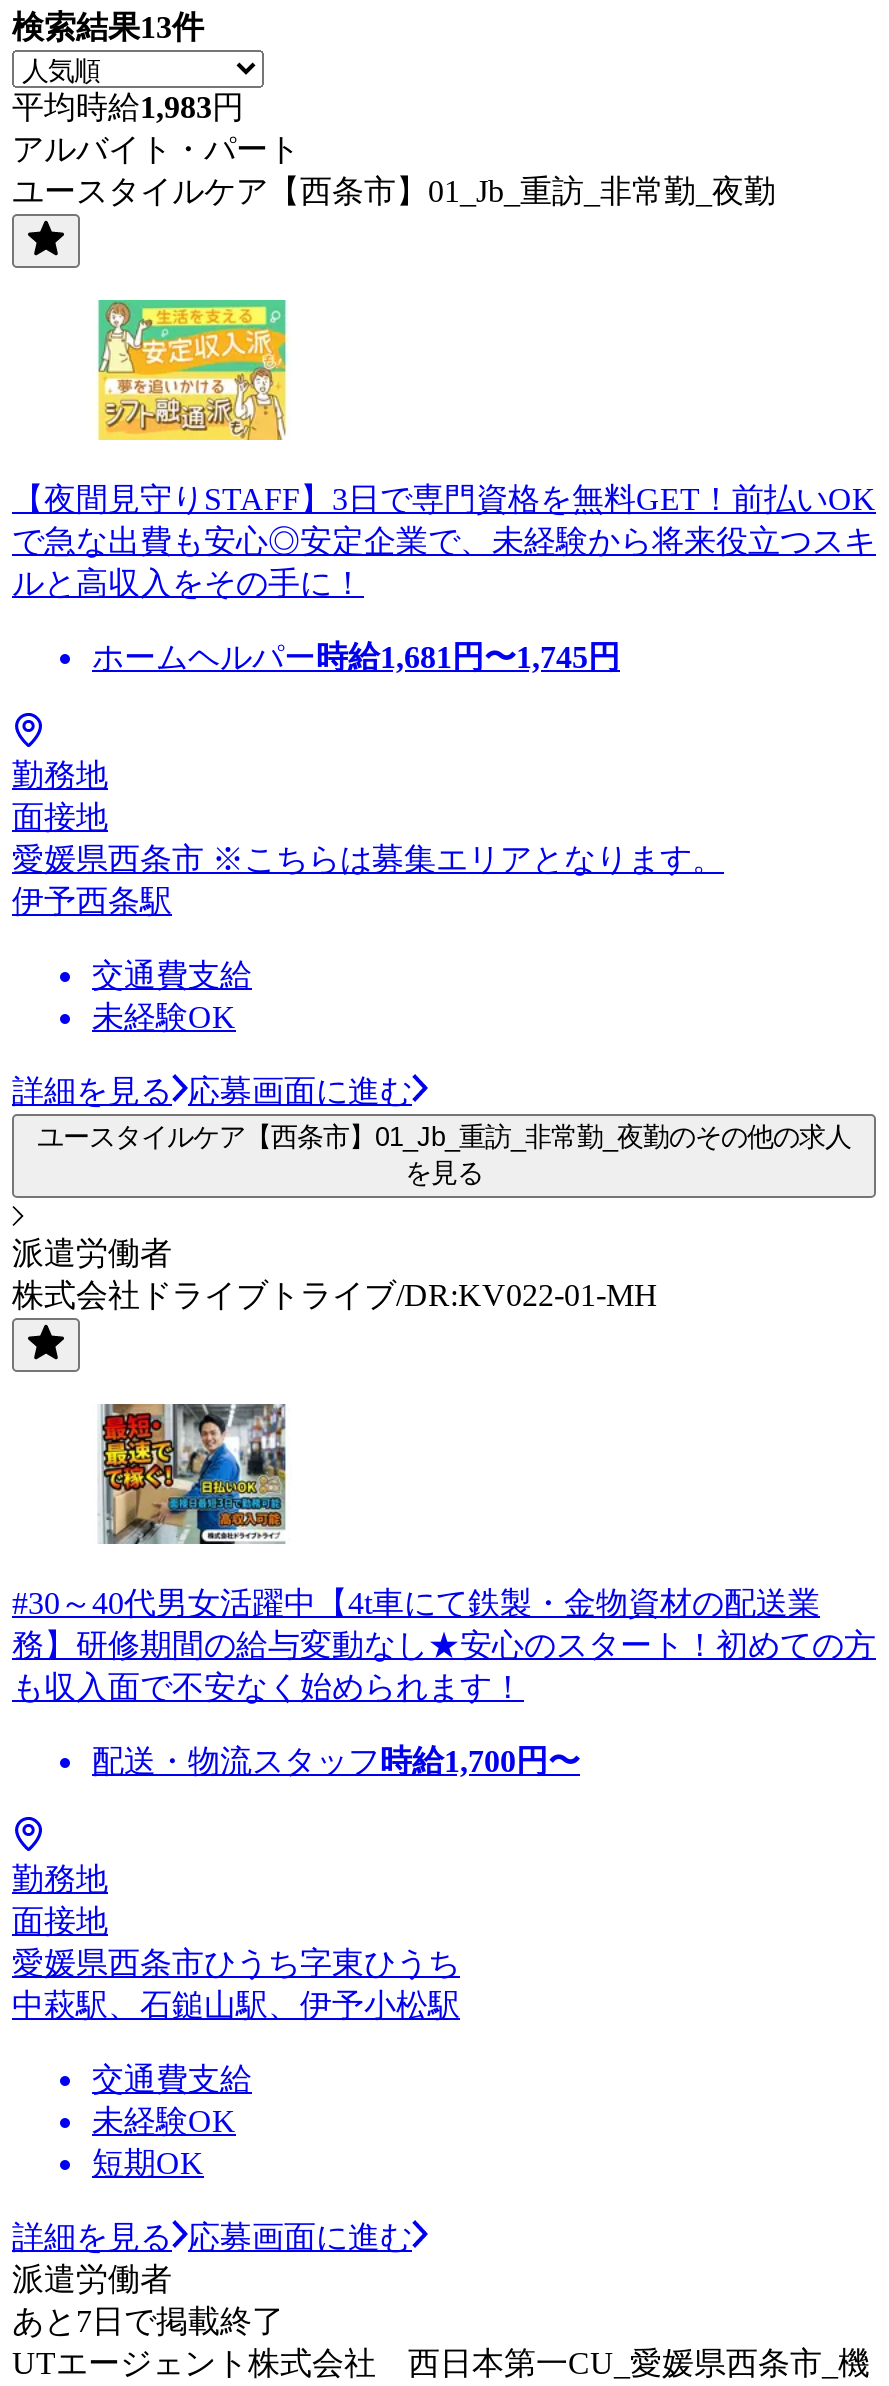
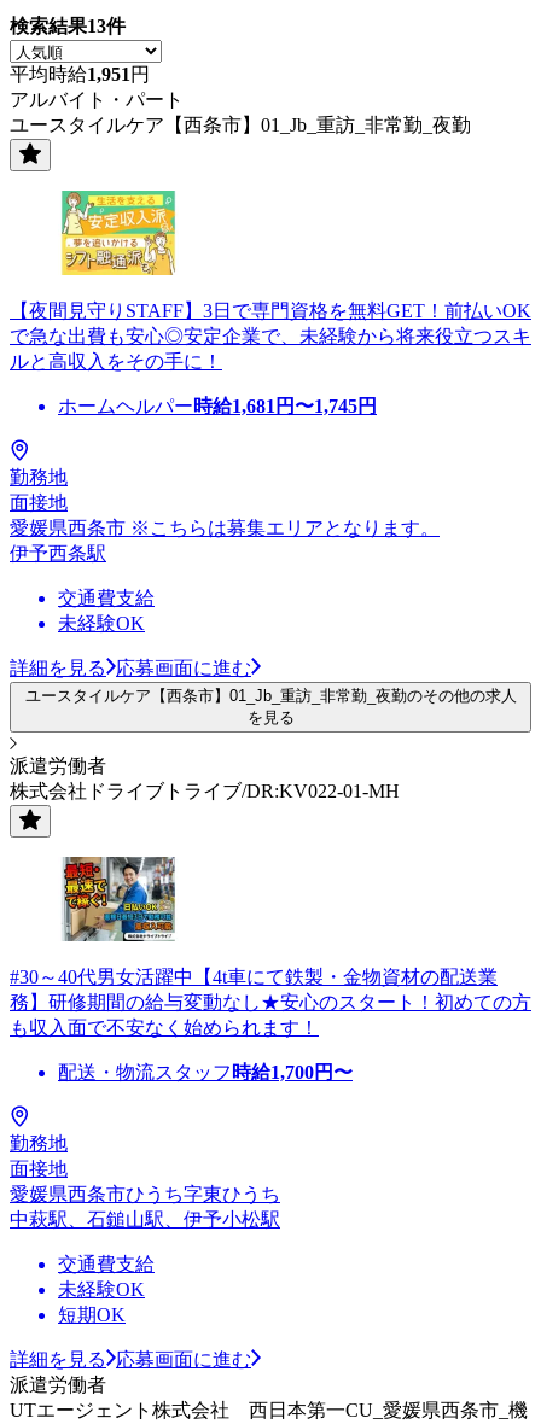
- 平均時給1,983円
+ 平均時給1,951円

- あと7日で掲載終了
